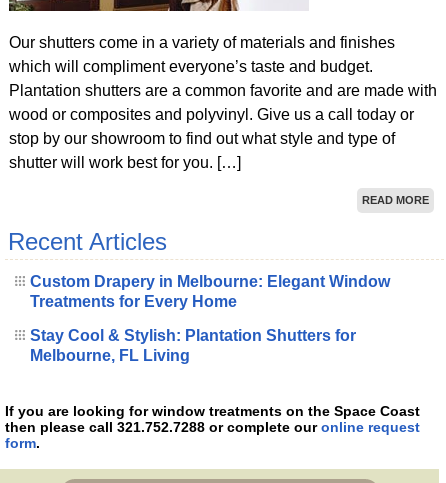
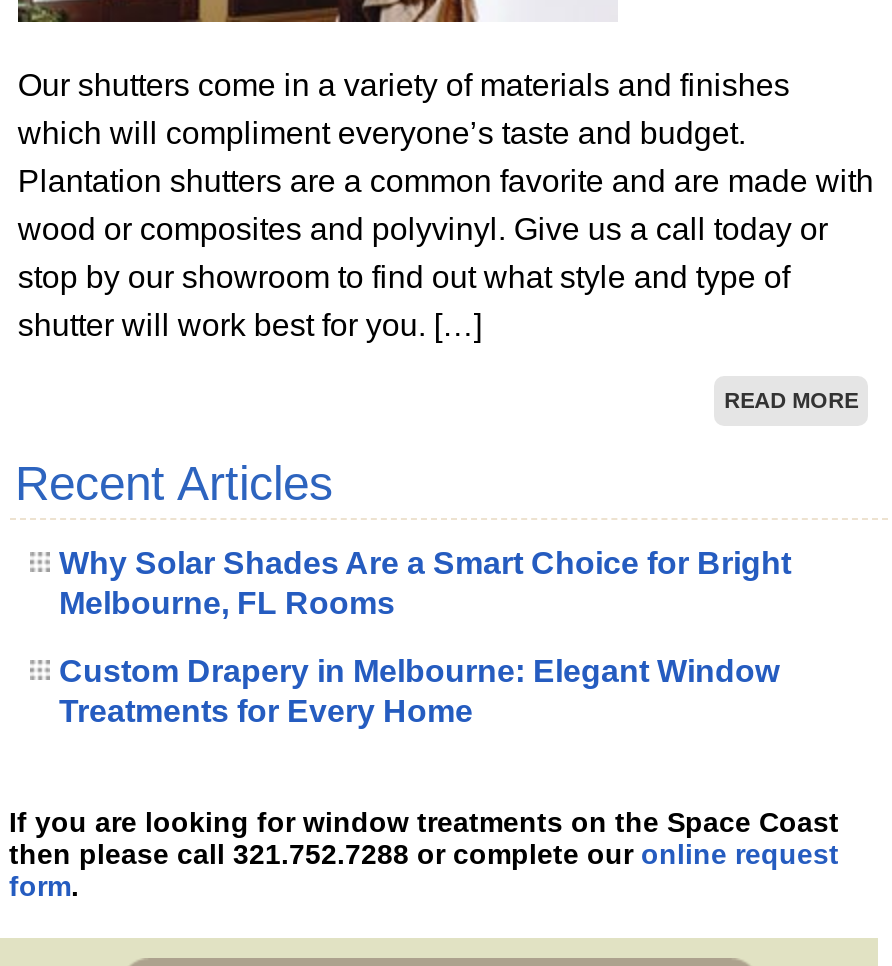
+ Why Solar Shades Are a Smart Choice for Bright
+ Melbourne, FL Rooms

moved down: Custom Drapery in Melbourne: Elegant Window | Treatments for Every Home

- Stay Cool & Stylish: Plantation Shutters for
- Melbourne, FL Living
